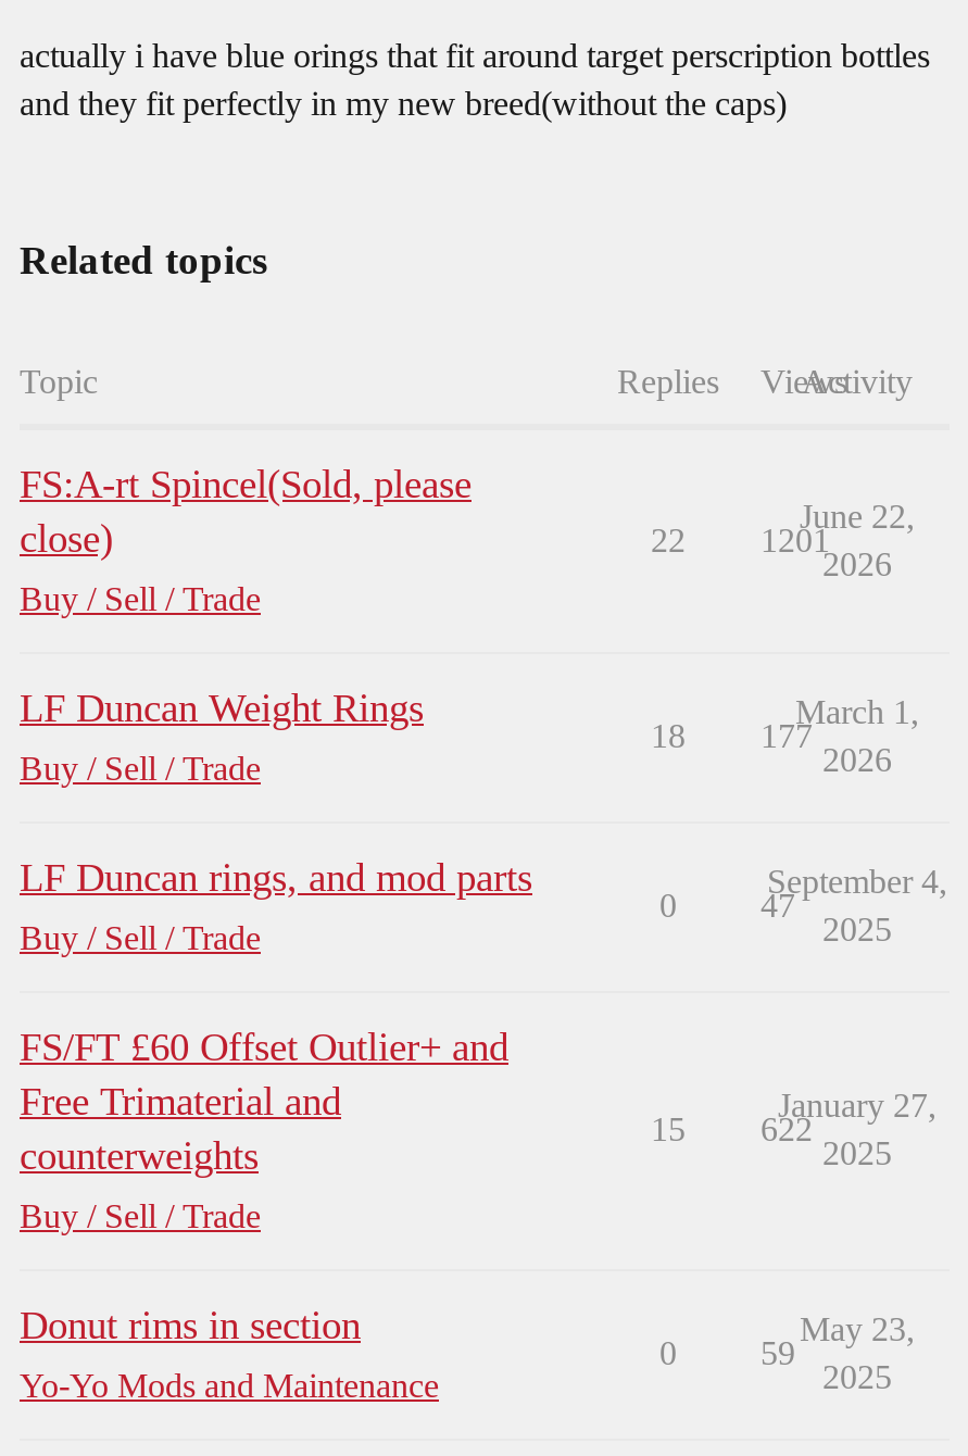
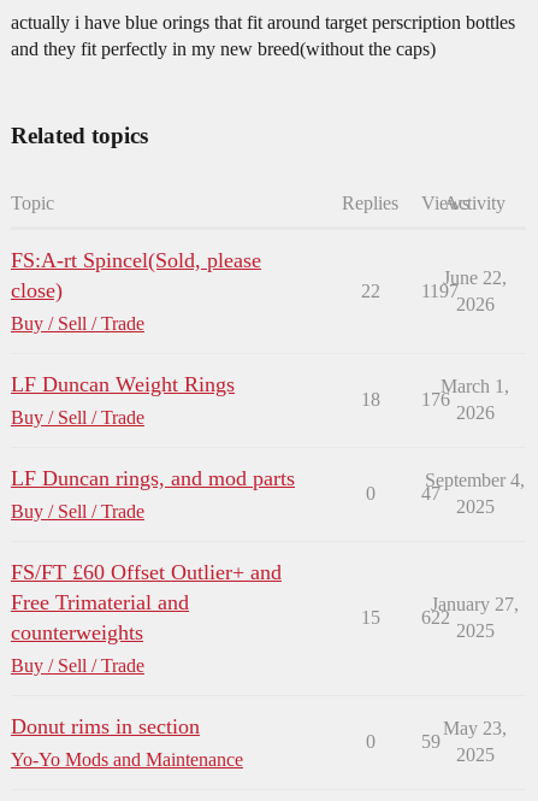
- 1201
+ 1197

- 177
+ 176
